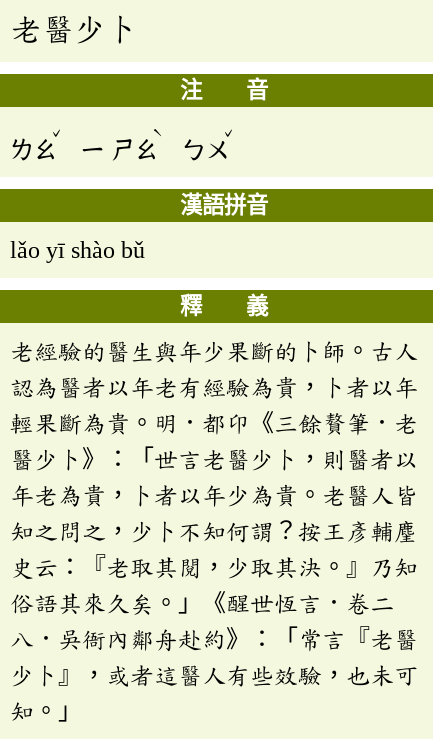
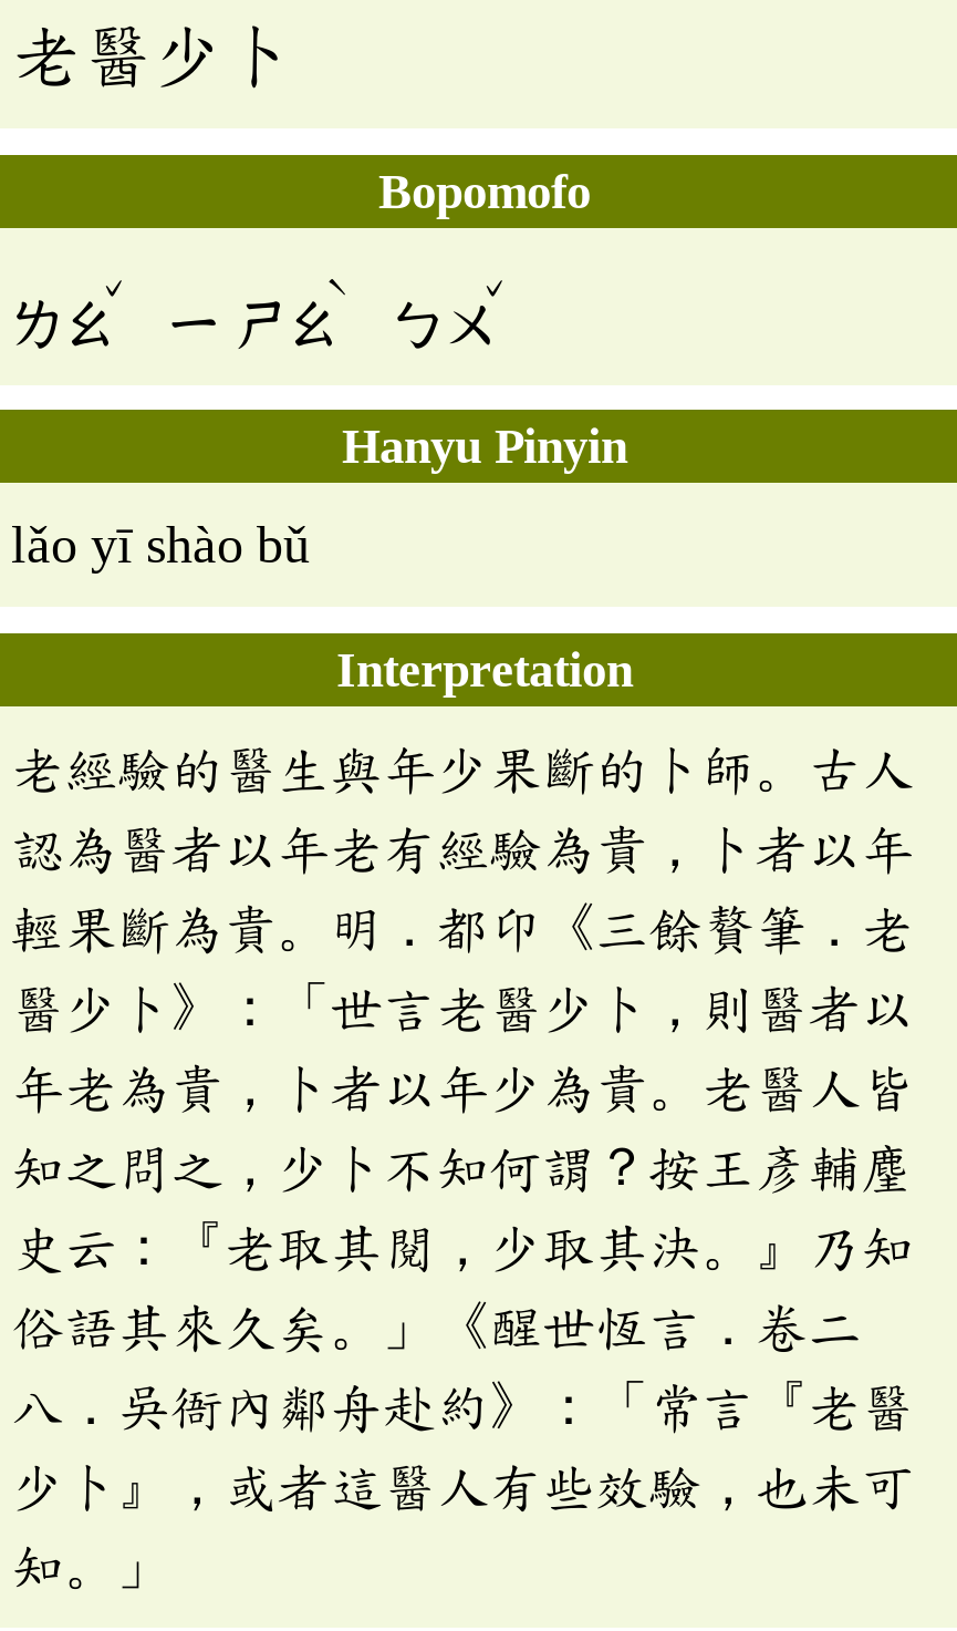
- 注 音
+ Bopomofo

- 漢語拼音
+ Hanyu Pinyin

- 釋 義
+ Interpretation
